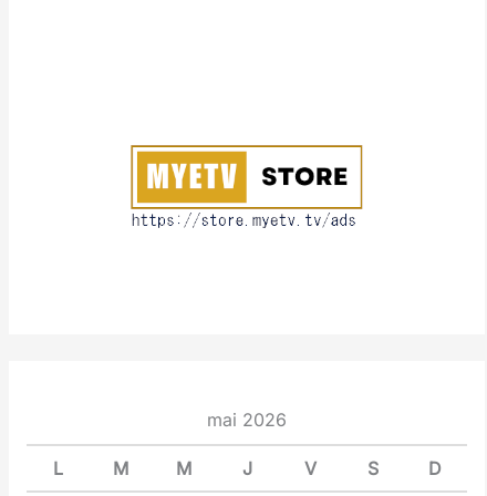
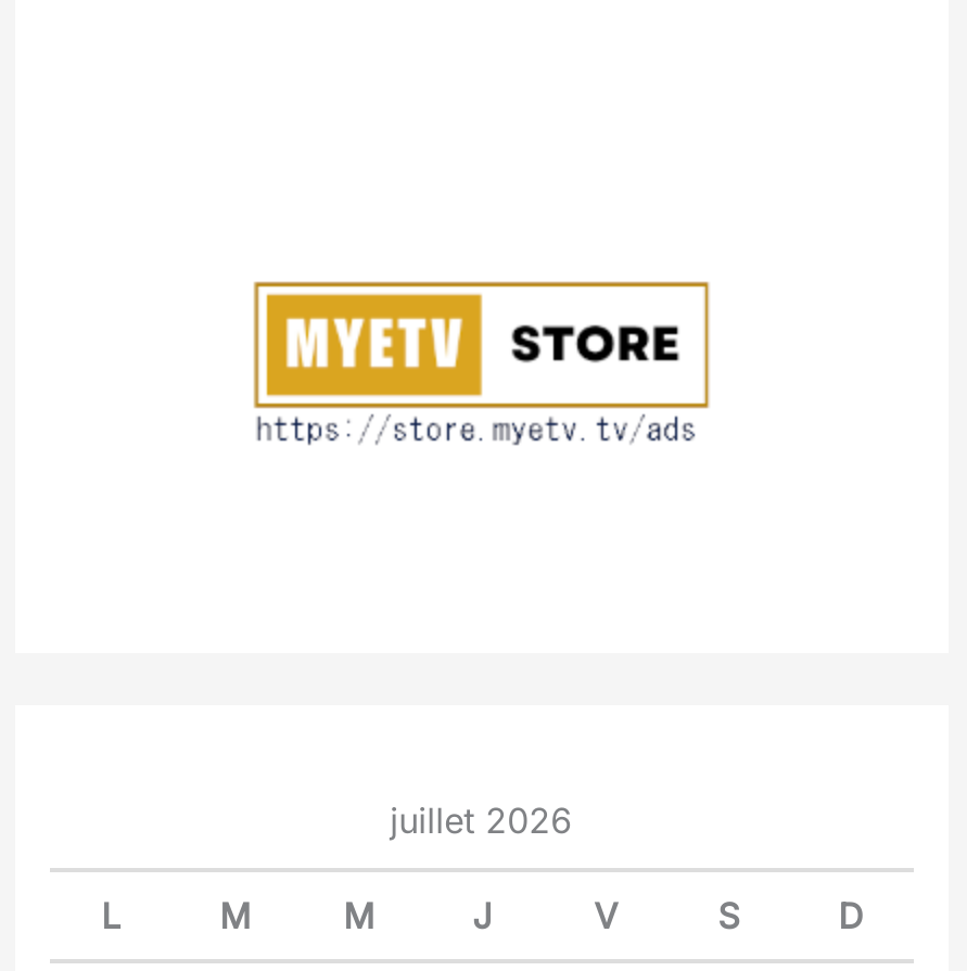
- mai 2026
+ juillet 2026
